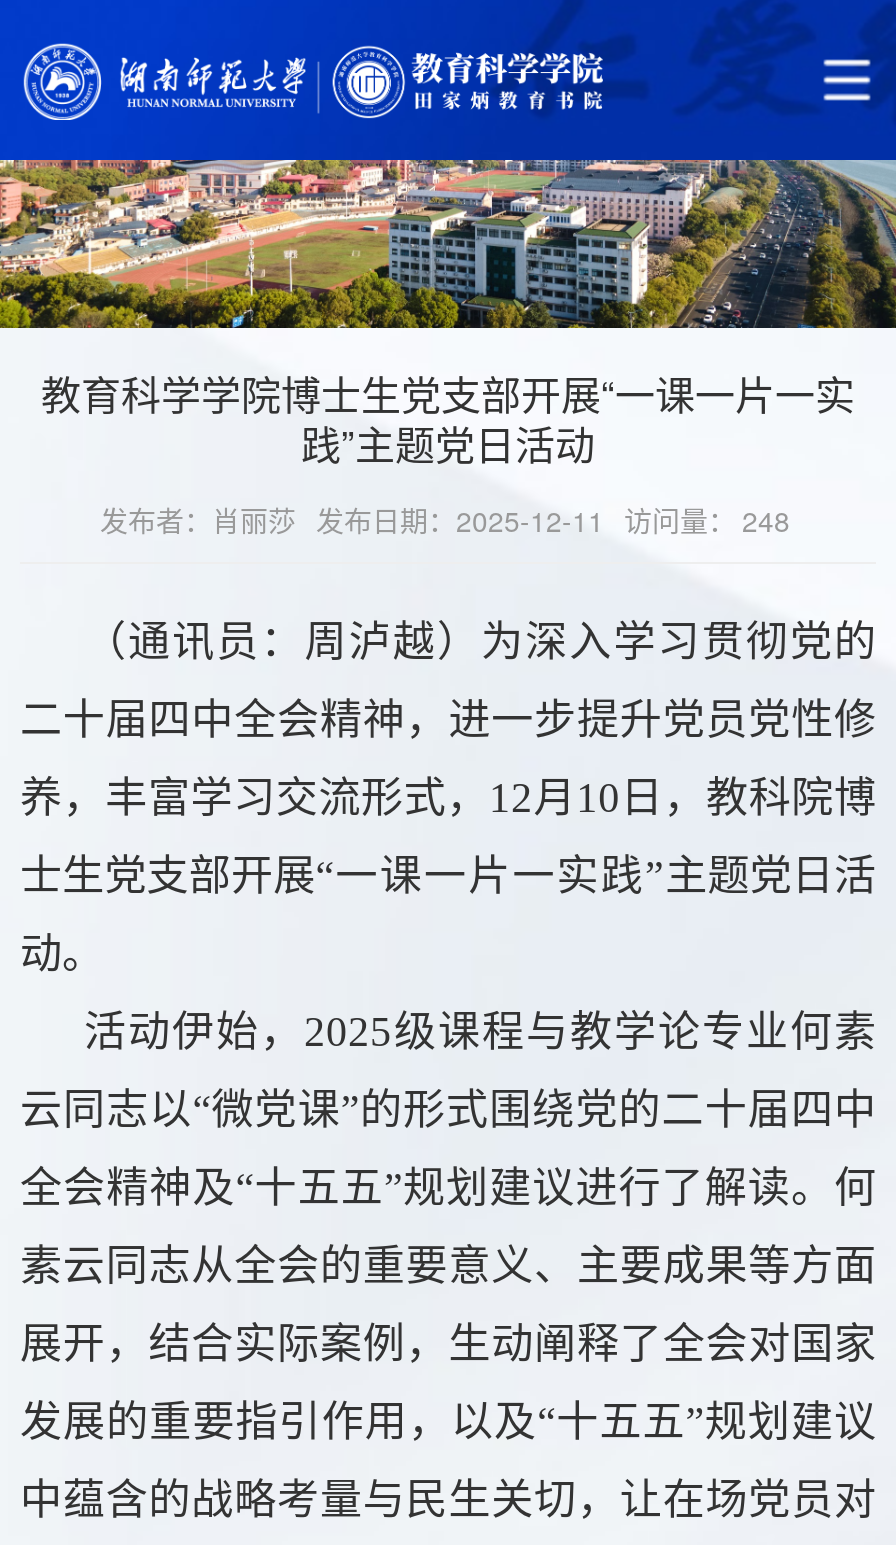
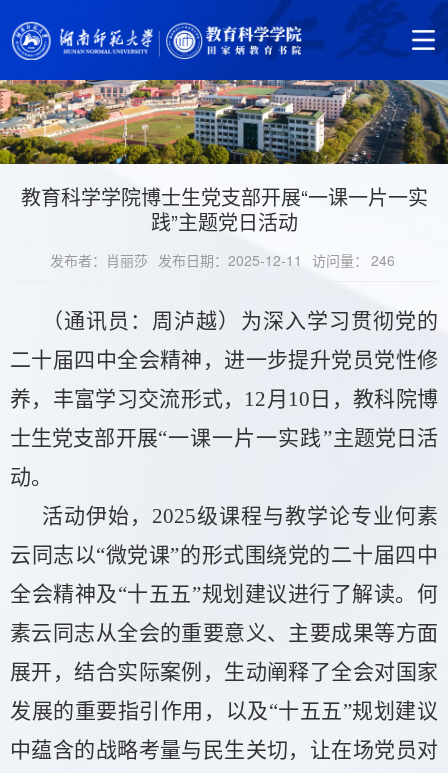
- 发布者：肖丽莎 发布日期：2025-12-11 访问量： 248
+ 发布者：肖丽莎 发布日期：2025-12-11 访问量： 246
